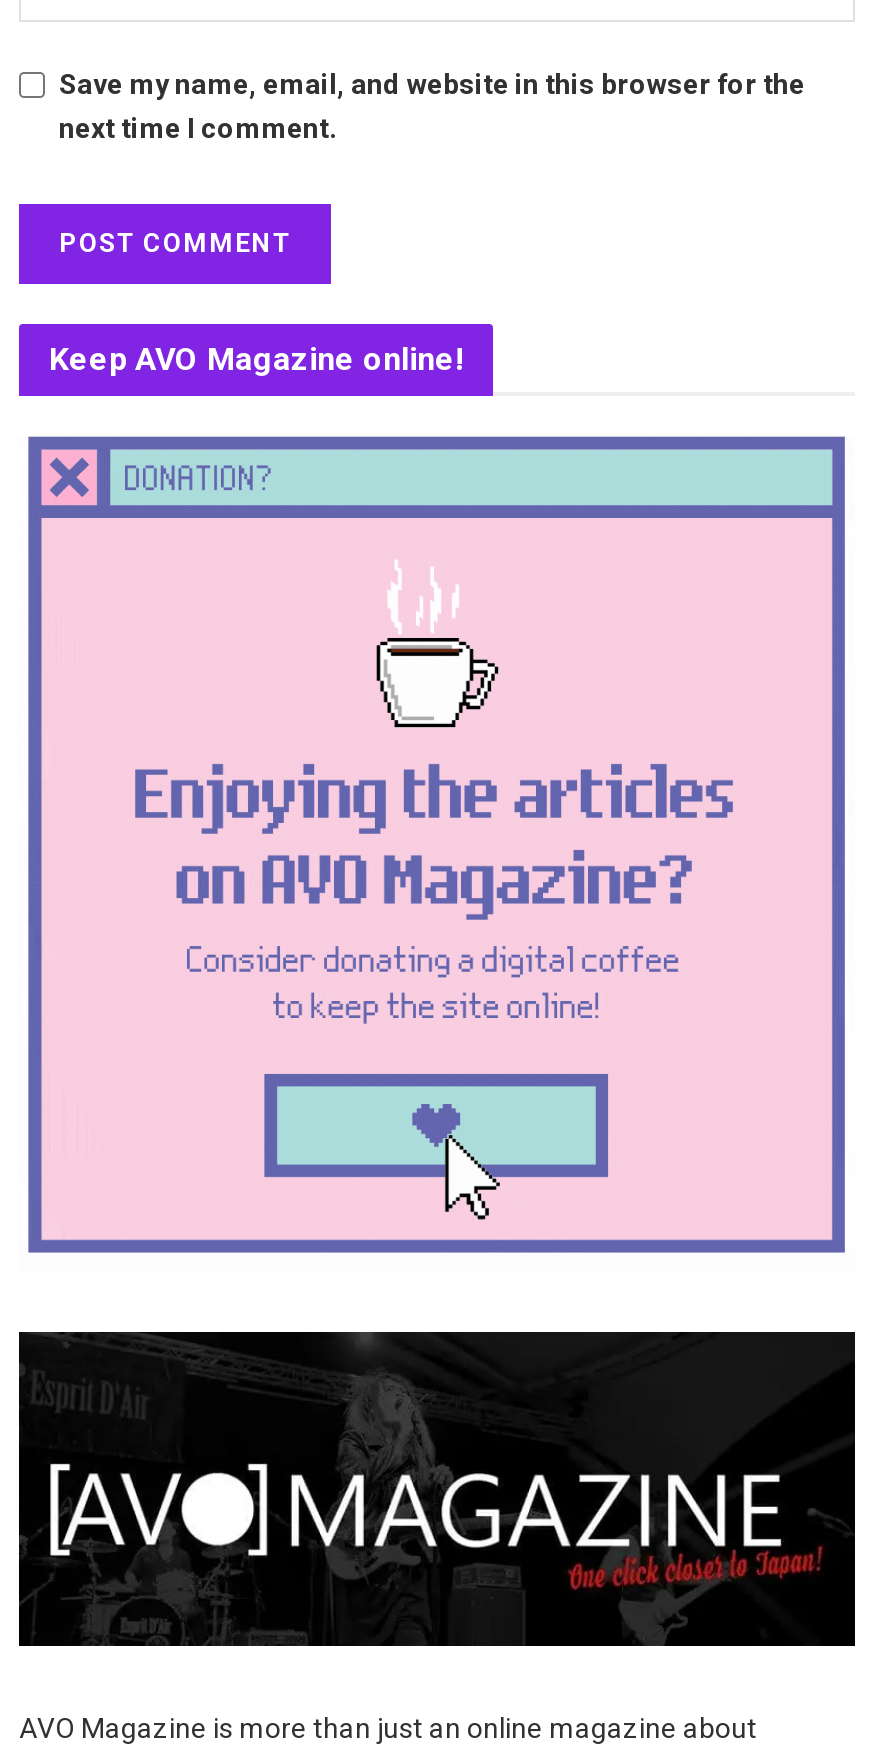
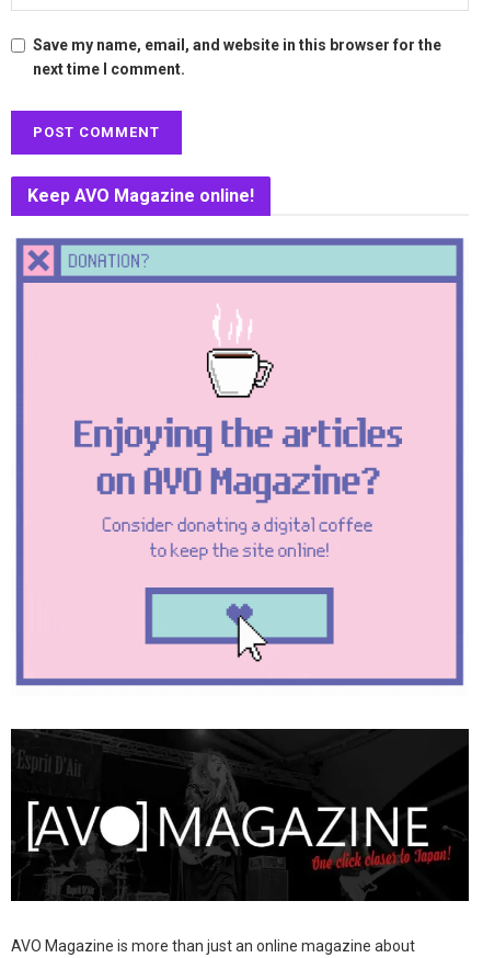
- [image]
+ [image]
